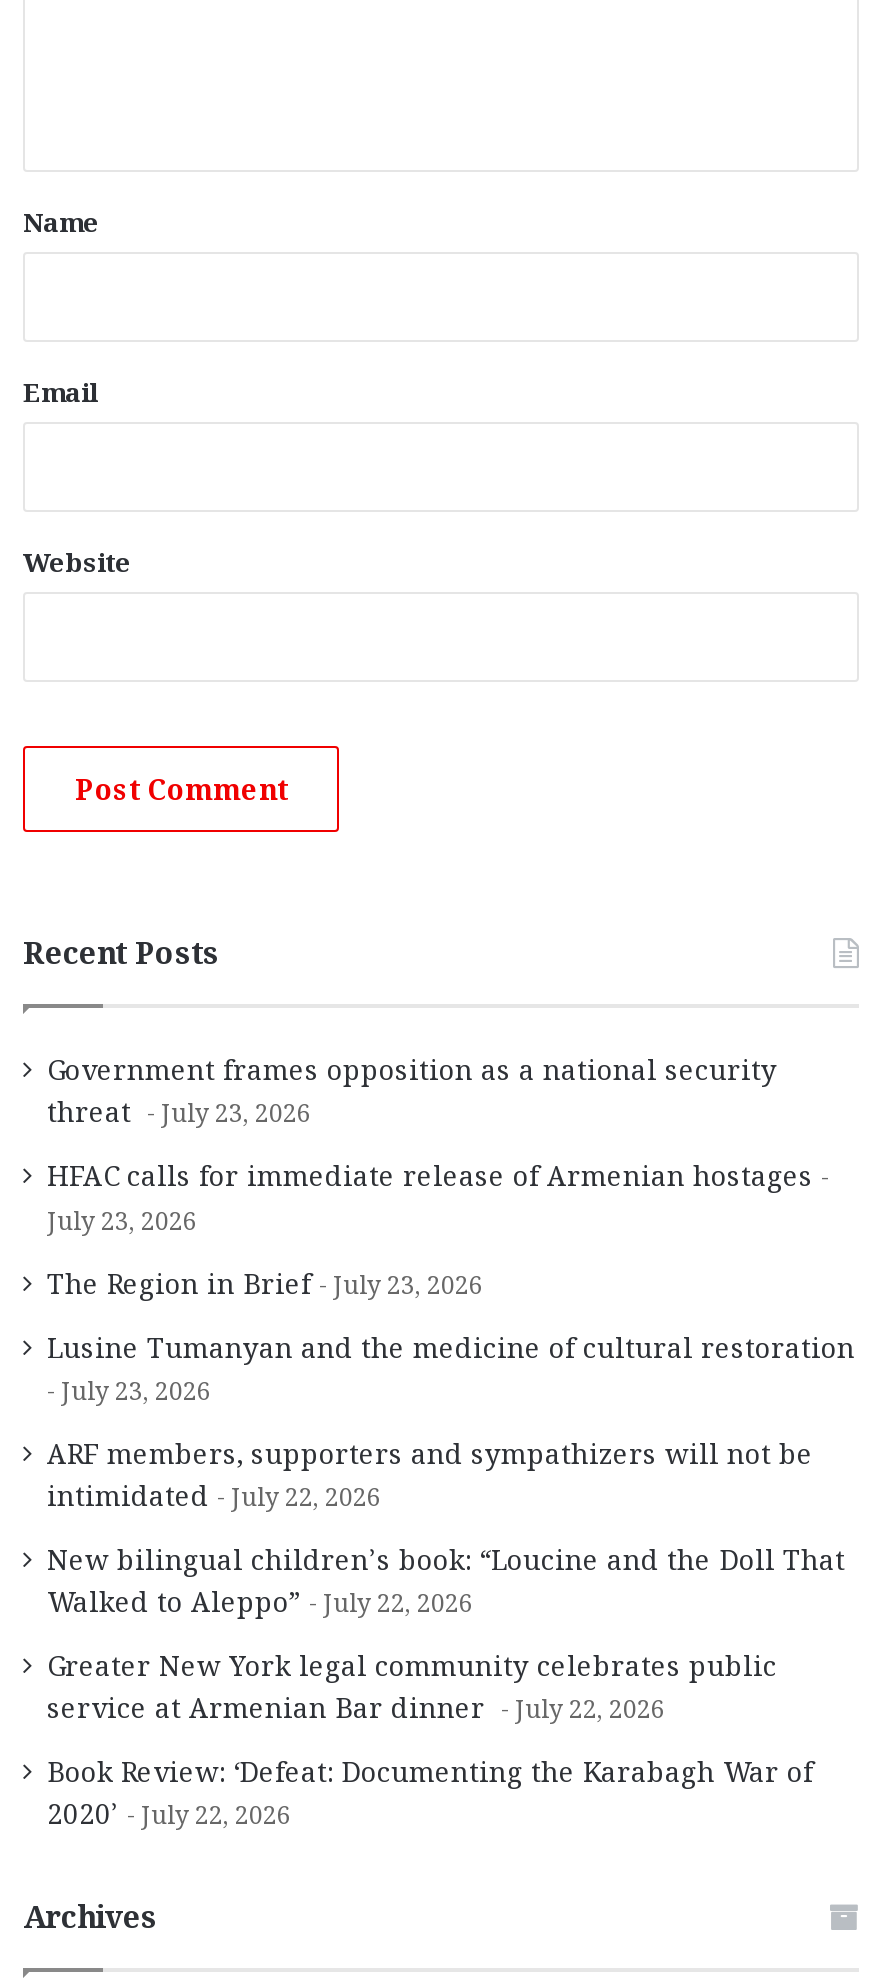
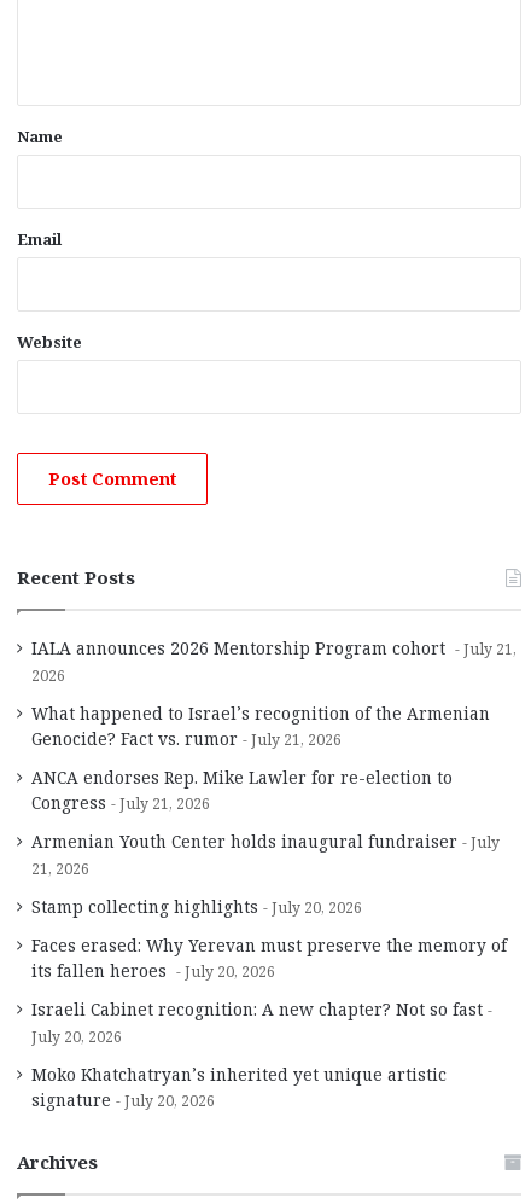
- Government frames opposition as a national security
- threat
- July 23, 2026
+ IALA announces 2026 Mentorship Program cohort
+ July 21,
+ 2026

- HFAC calls for immediate release of Armenian hostages
- July 23, 2026
+ What happened to Israel’s recognition of the Armenian
+ Genocide? Fact vs. rumor
+ July 21, 2026

- The Region in Brief
- July 23, 2026
+ ANCA endorses Rep. Mike Lawler for re-election to
+ Congress
+ July 21, 2026

- Lusine Tumanyan and the medicine of cultural restoration
- July 23, 2026
+ Armenian Youth Center holds inaugural fundraiser
+ July
+ 21, 2026

- ARF members, supporters and sympathizers will not be
- intimidated
- July 22, 2026
+ Stamp collecting highlights
+ July 20, 2026

- New bilingual children’s book: “Loucine and the Doll That
- Walked to Aleppo”
- July 22, 2026
+ Faces erased: Why Yerevan must preserve the memory of
+ its fallen heroes
+ July 20, 2026

- Greater New York legal community celebrates public
- service at Armenian Bar dinner
- July 22, 2026
+ Israeli Cabinet recognition: A new chapter? Not so fast
+ July 20, 2026

- Book Review: ‘Defeat: Documenting the Karabagh War of
- 2020’
- July 22, 2026
+ Moko Khatchatryan’s inherited yet unique artistic
+ signature
+ July 20, 2026
